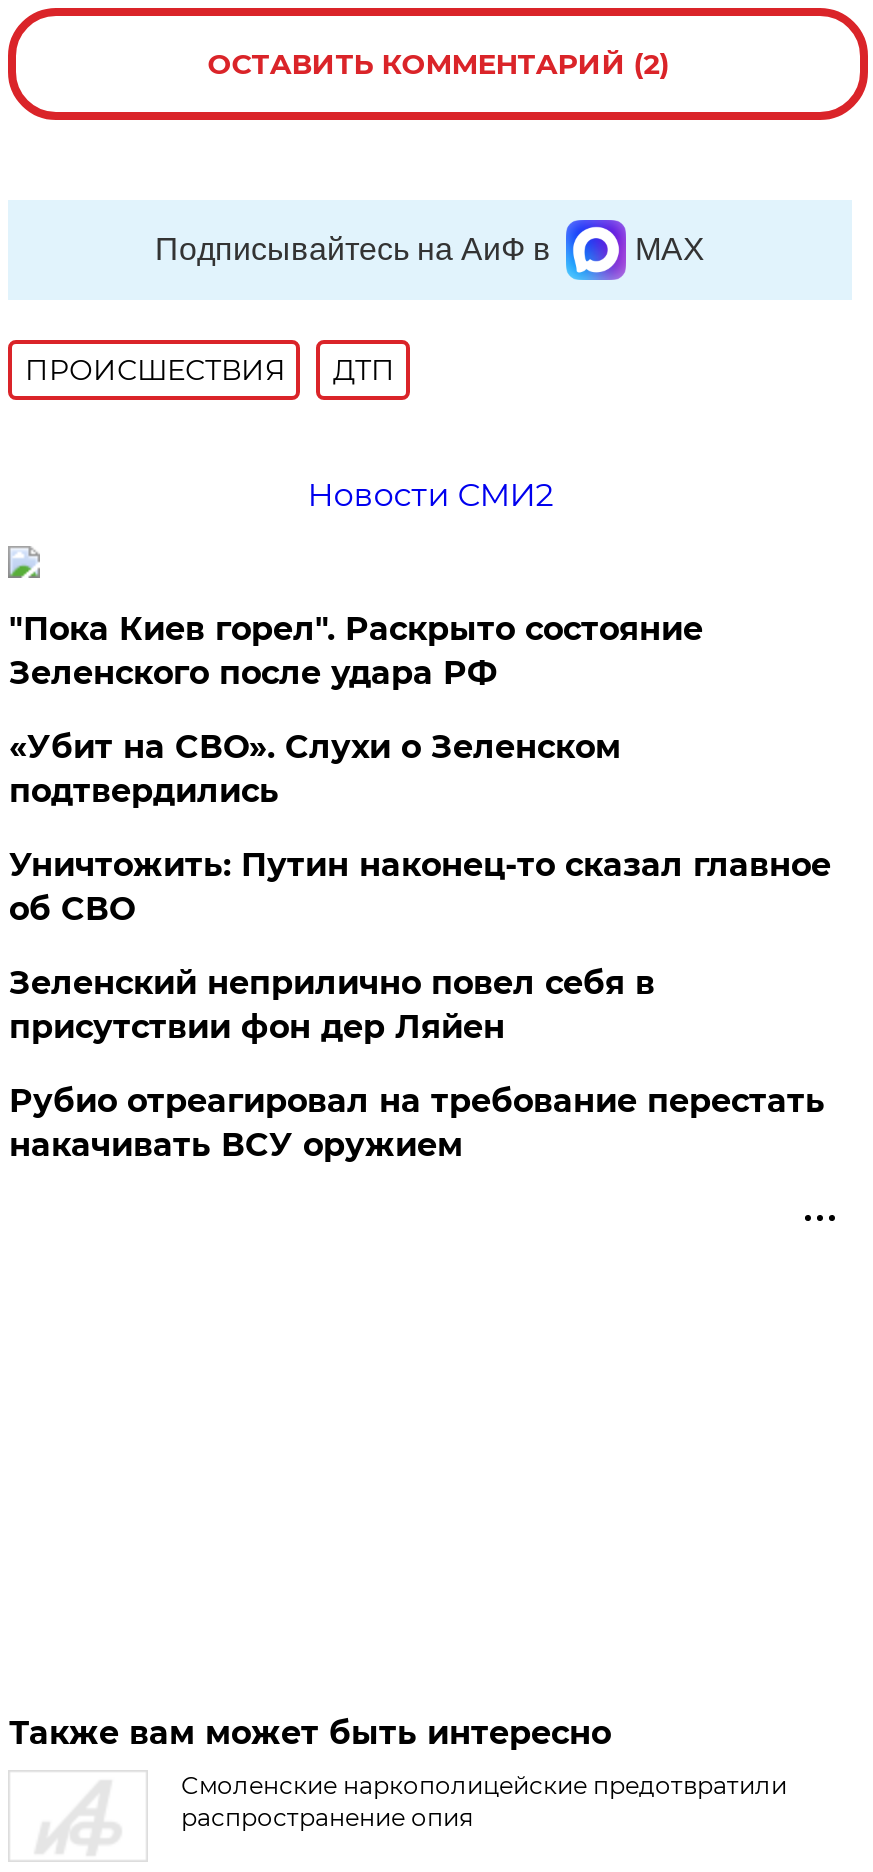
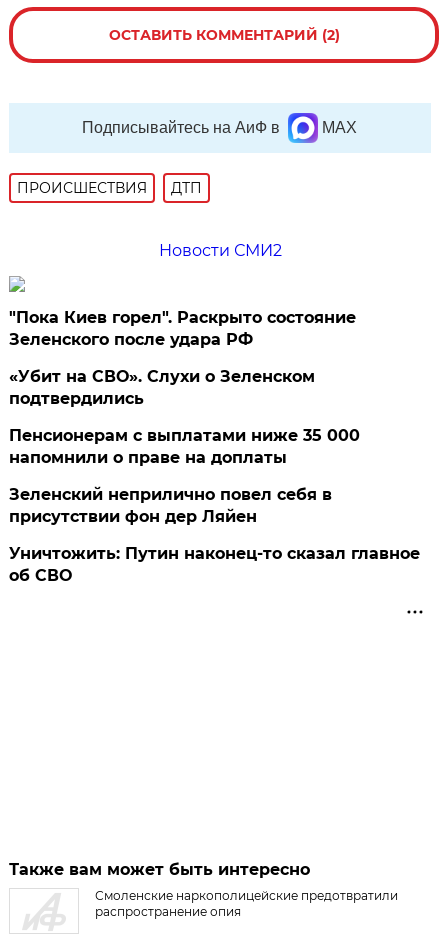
+ Пенсионерам с выплатами ниже 35 000
+ напомнили о праве на доплаты

moved down: Уничтожить: Путин наконец-то сказал главное | об СВО

- Рубио отреагировал на требование перестать
- накачивать ВСУ оружием
